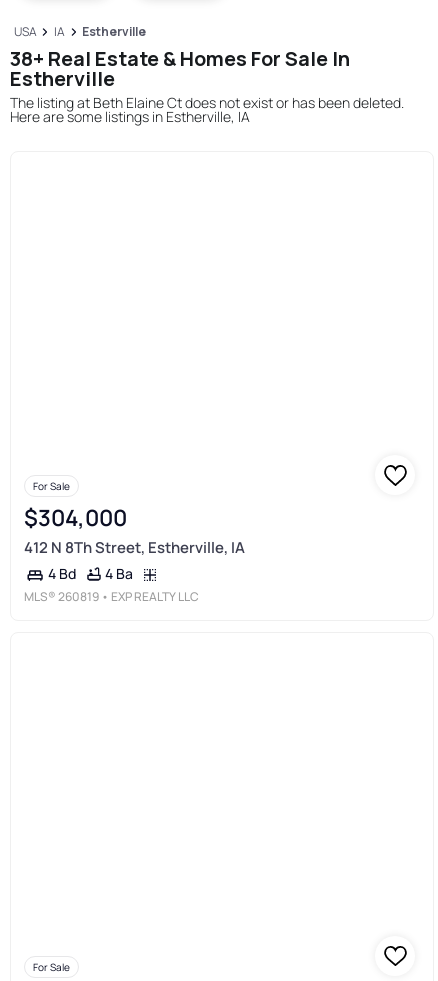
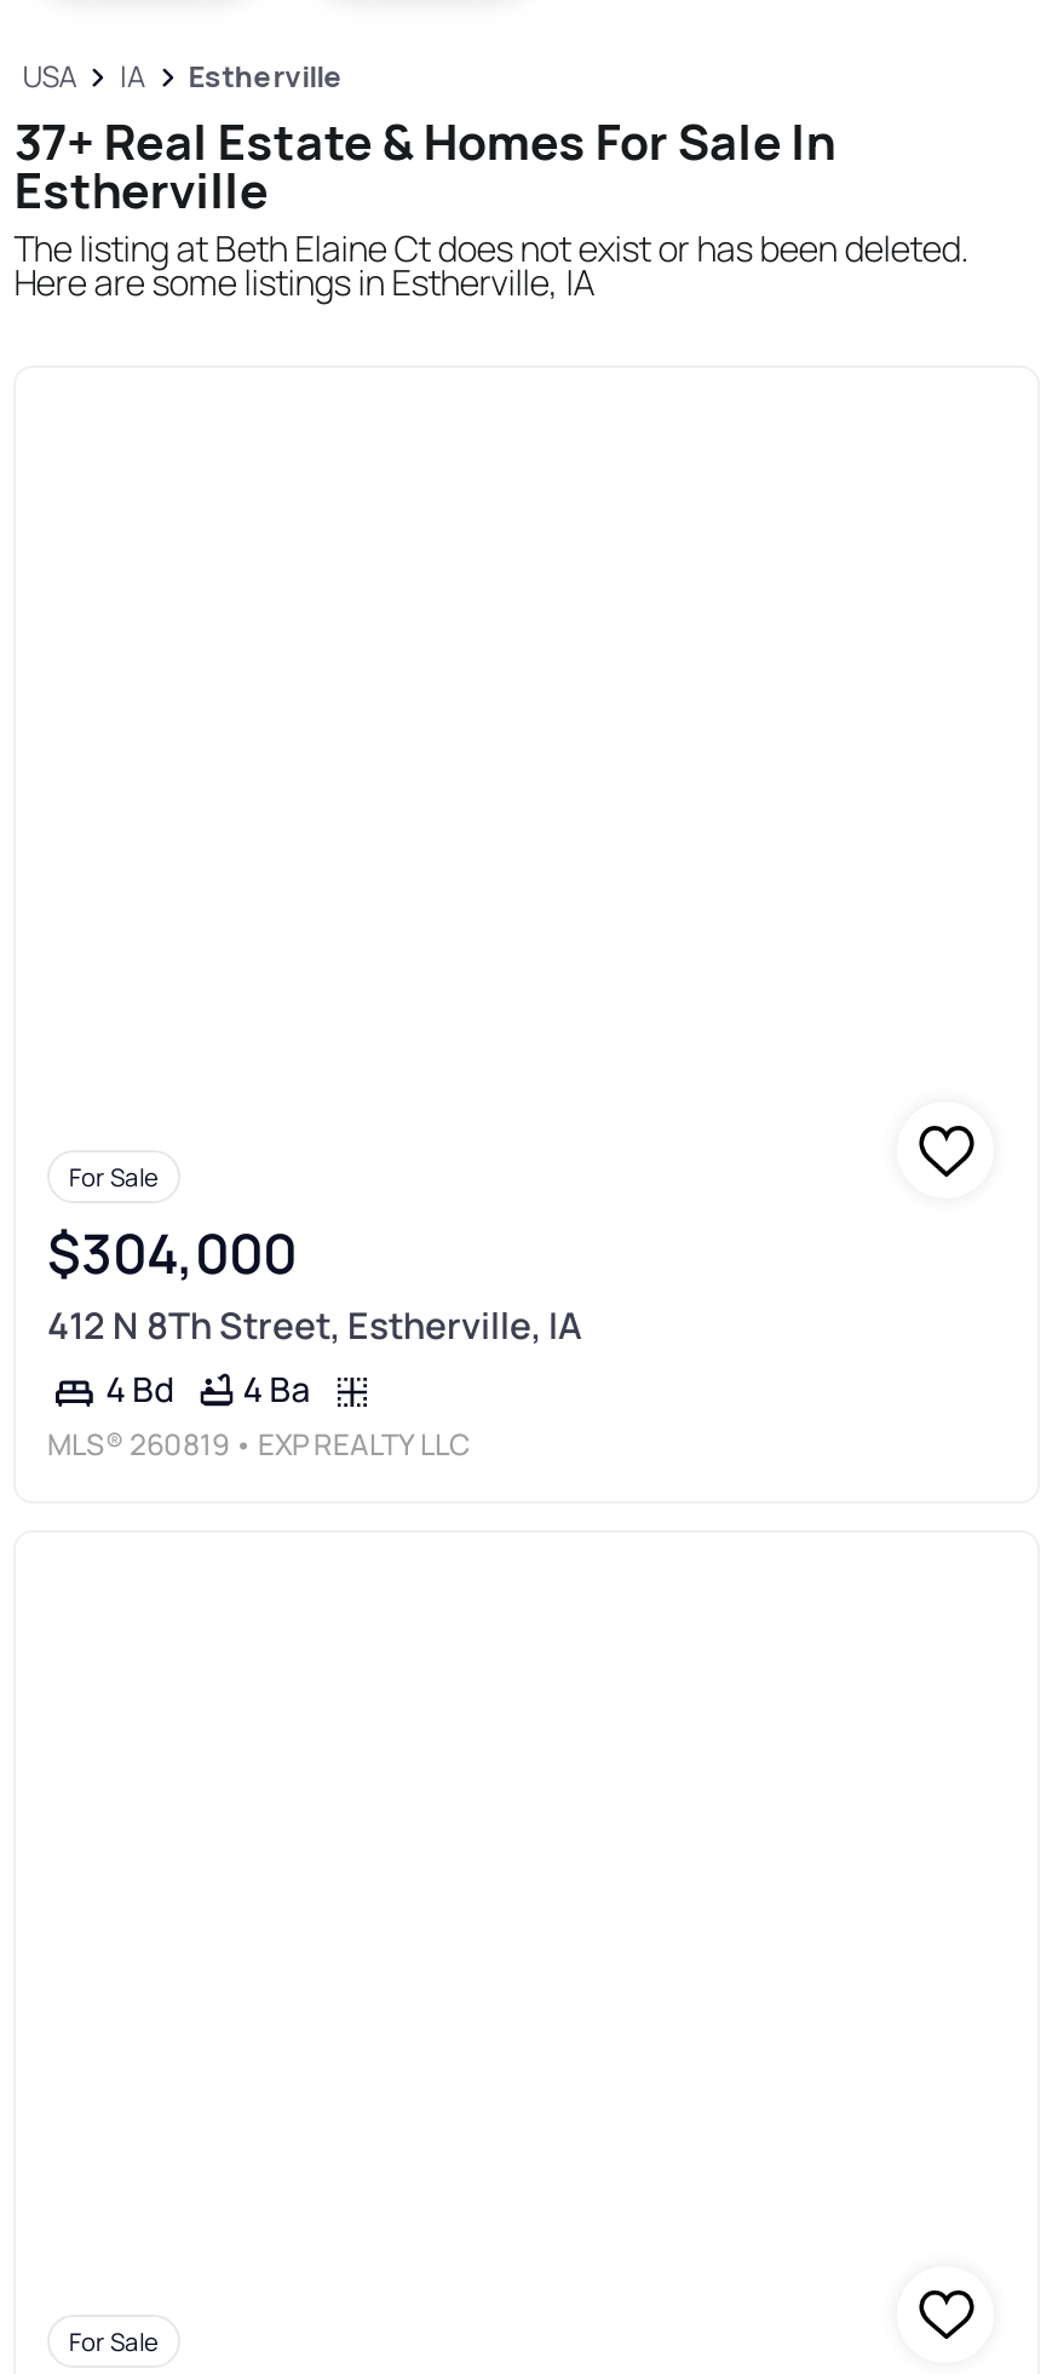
- 38+ Real Estate & Homes For Sale In
+ 37+ Real Estate & Homes For Sale In
